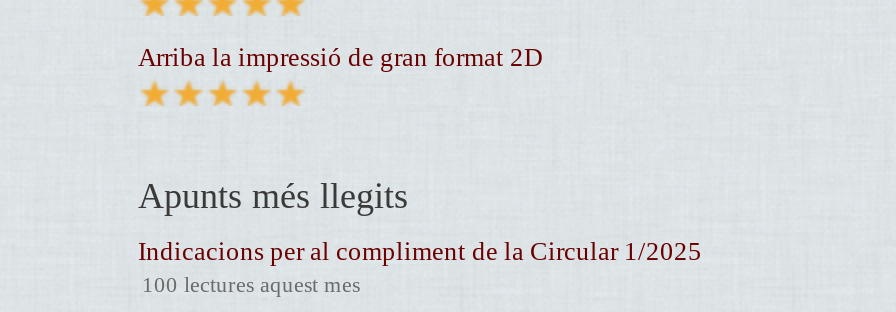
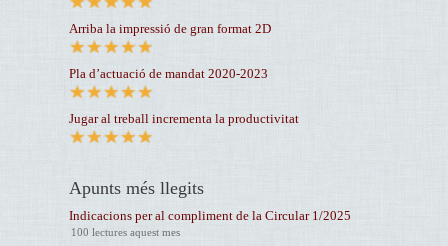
+ Pla d’actuació de mandat 2020-2023
+ Jugar al treball incrementa la productivitat
